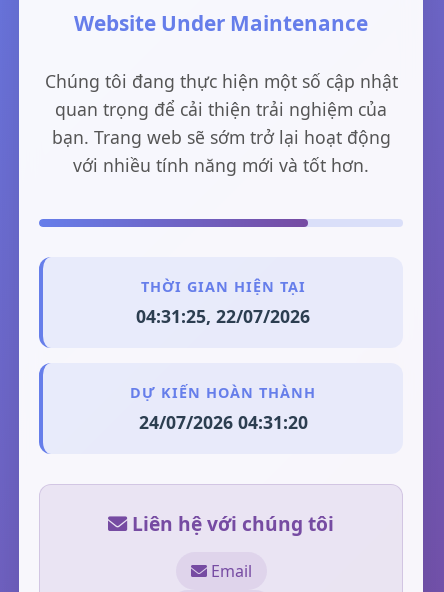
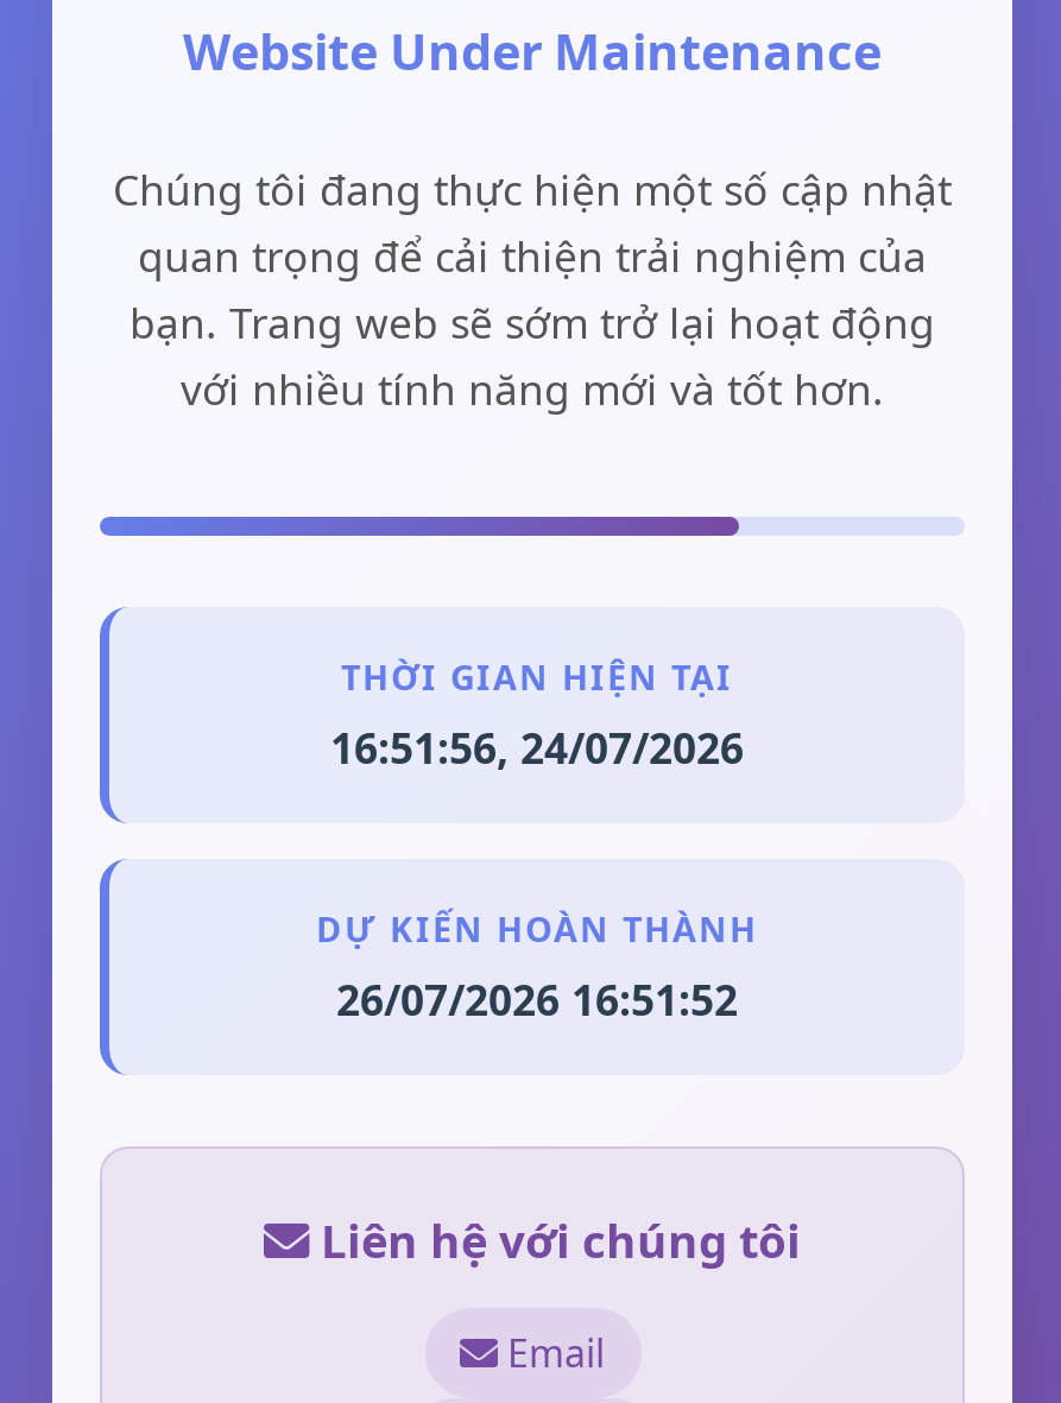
- 04:31:25, 22/07/2026
+ 16:51:56, 24/07/2026

- 24/07/2026 04:31:20
+ 26/07/2026 16:51:52
